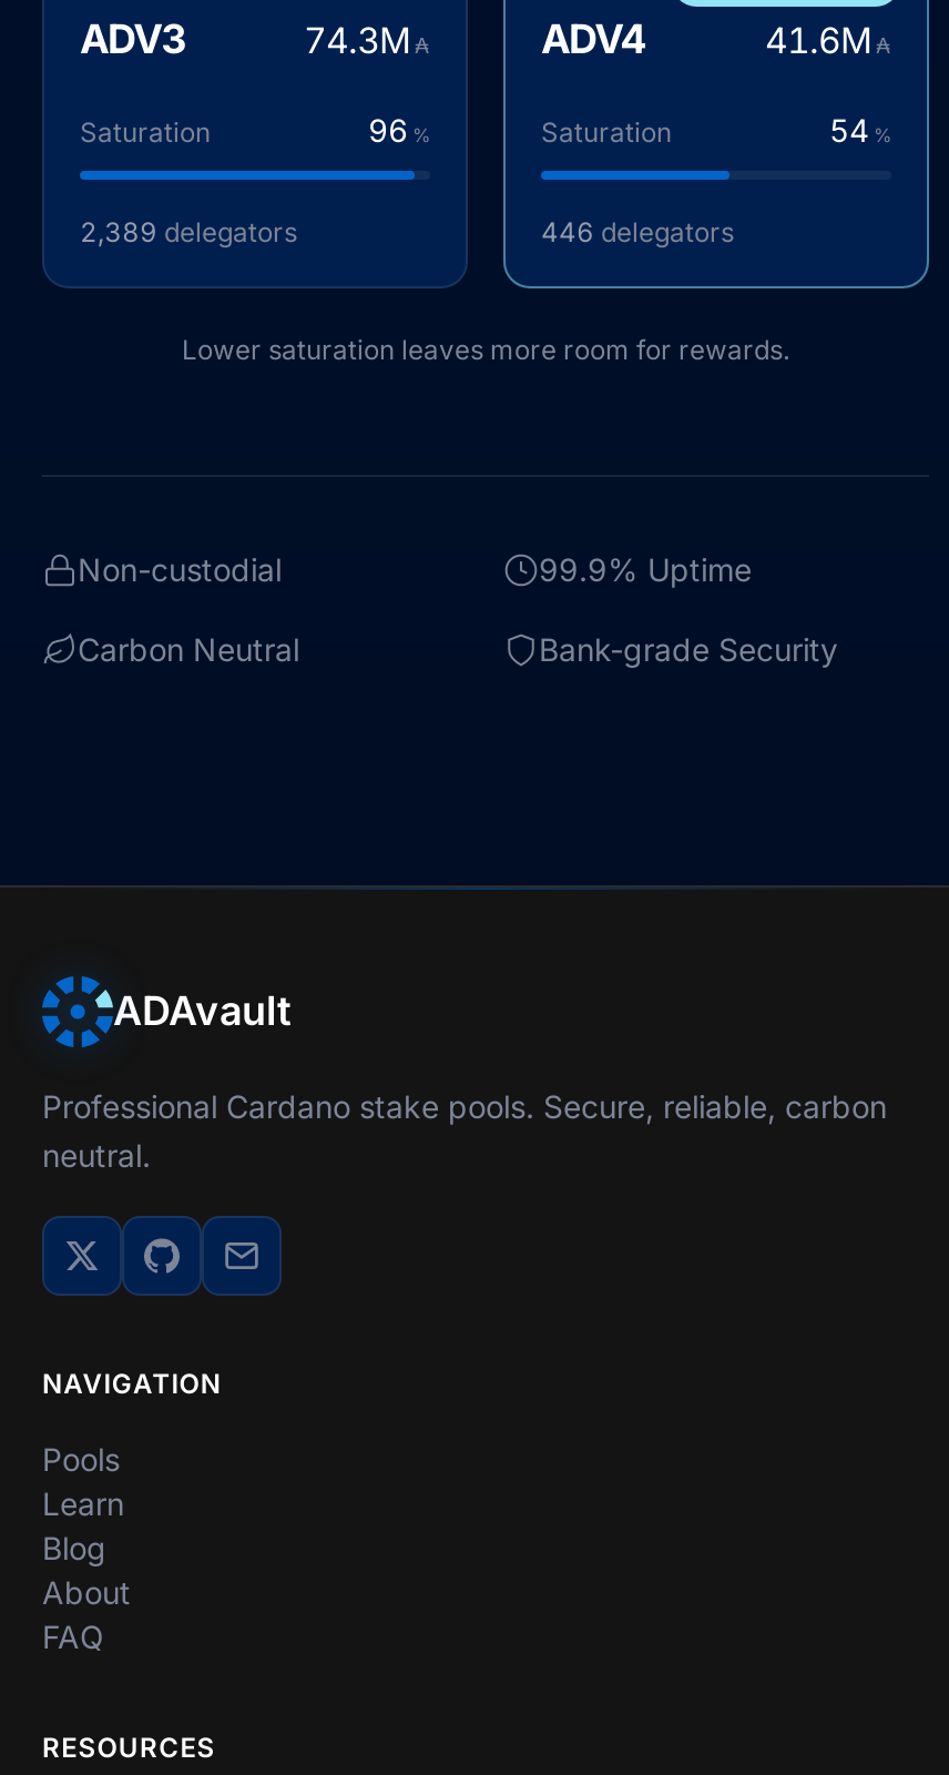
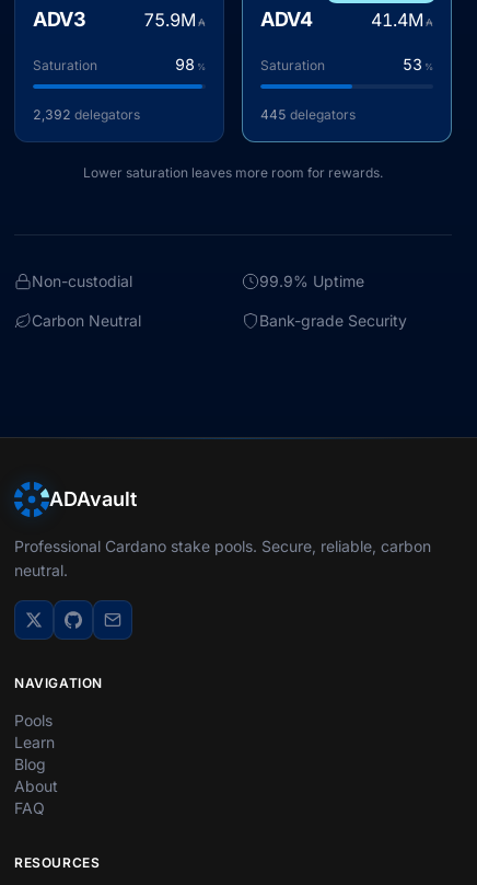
- 74.3M ₳
+ 75.9M ₳

- 41.6M ₳
+ 41.4M ₳

- 96 %
+ 98 %

- 54 %
+ 53 %

- 2,389 delegators
+ 2,392 delegators

- 446 delegators
+ 445 delegators
